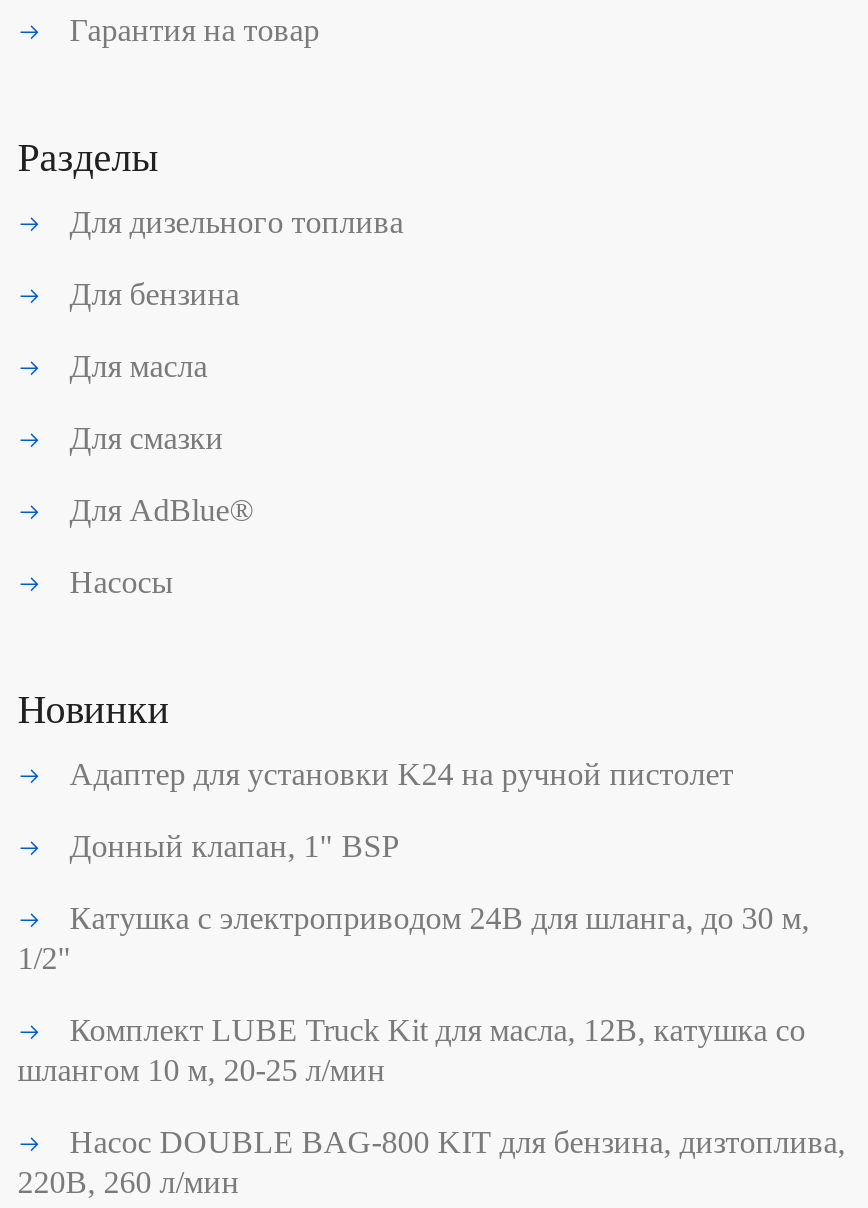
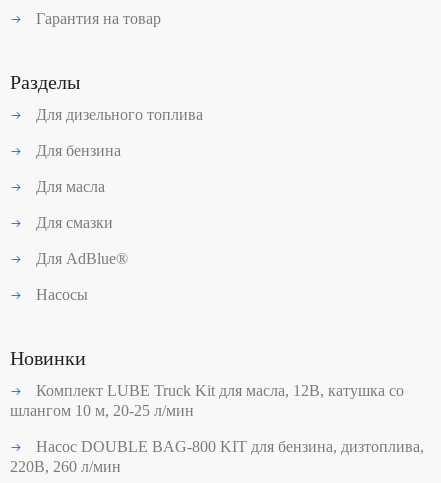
- Адаптер для установки K24 на ручной пистолет
- Донный клапан, 1" BSP
- Катушка с электроприводом 24В для шланга, до 30 м,
- 1/2"
